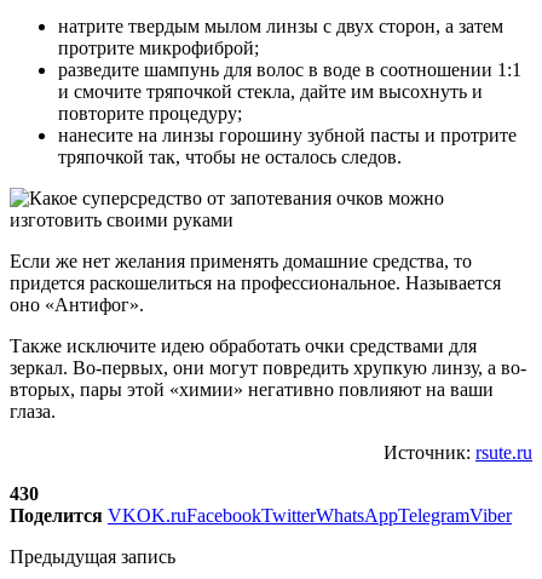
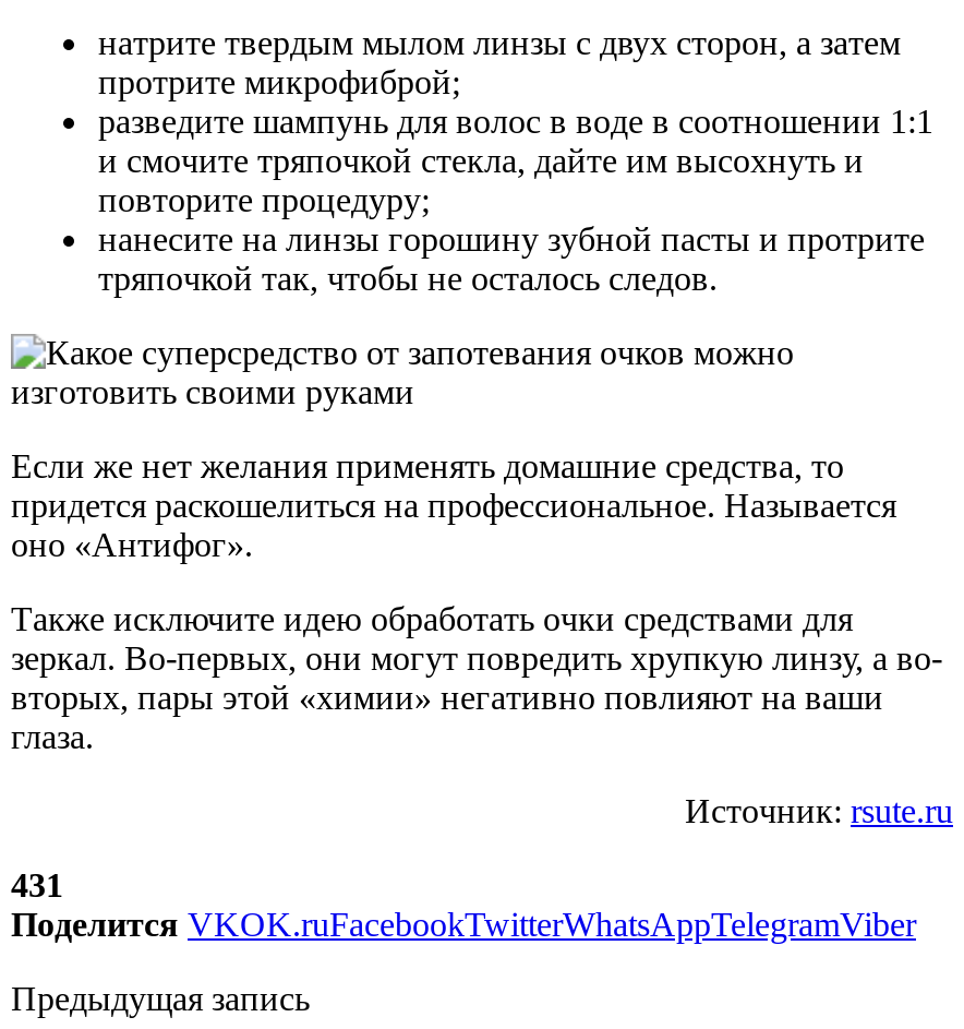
- 430
+ 431
